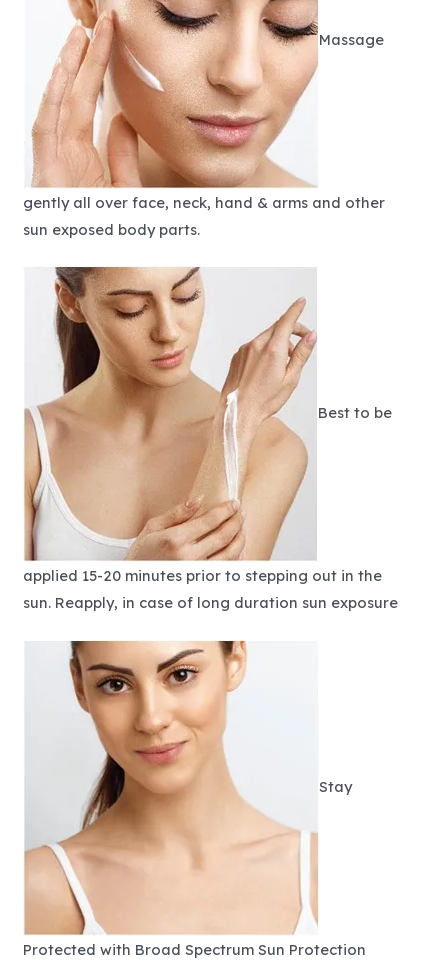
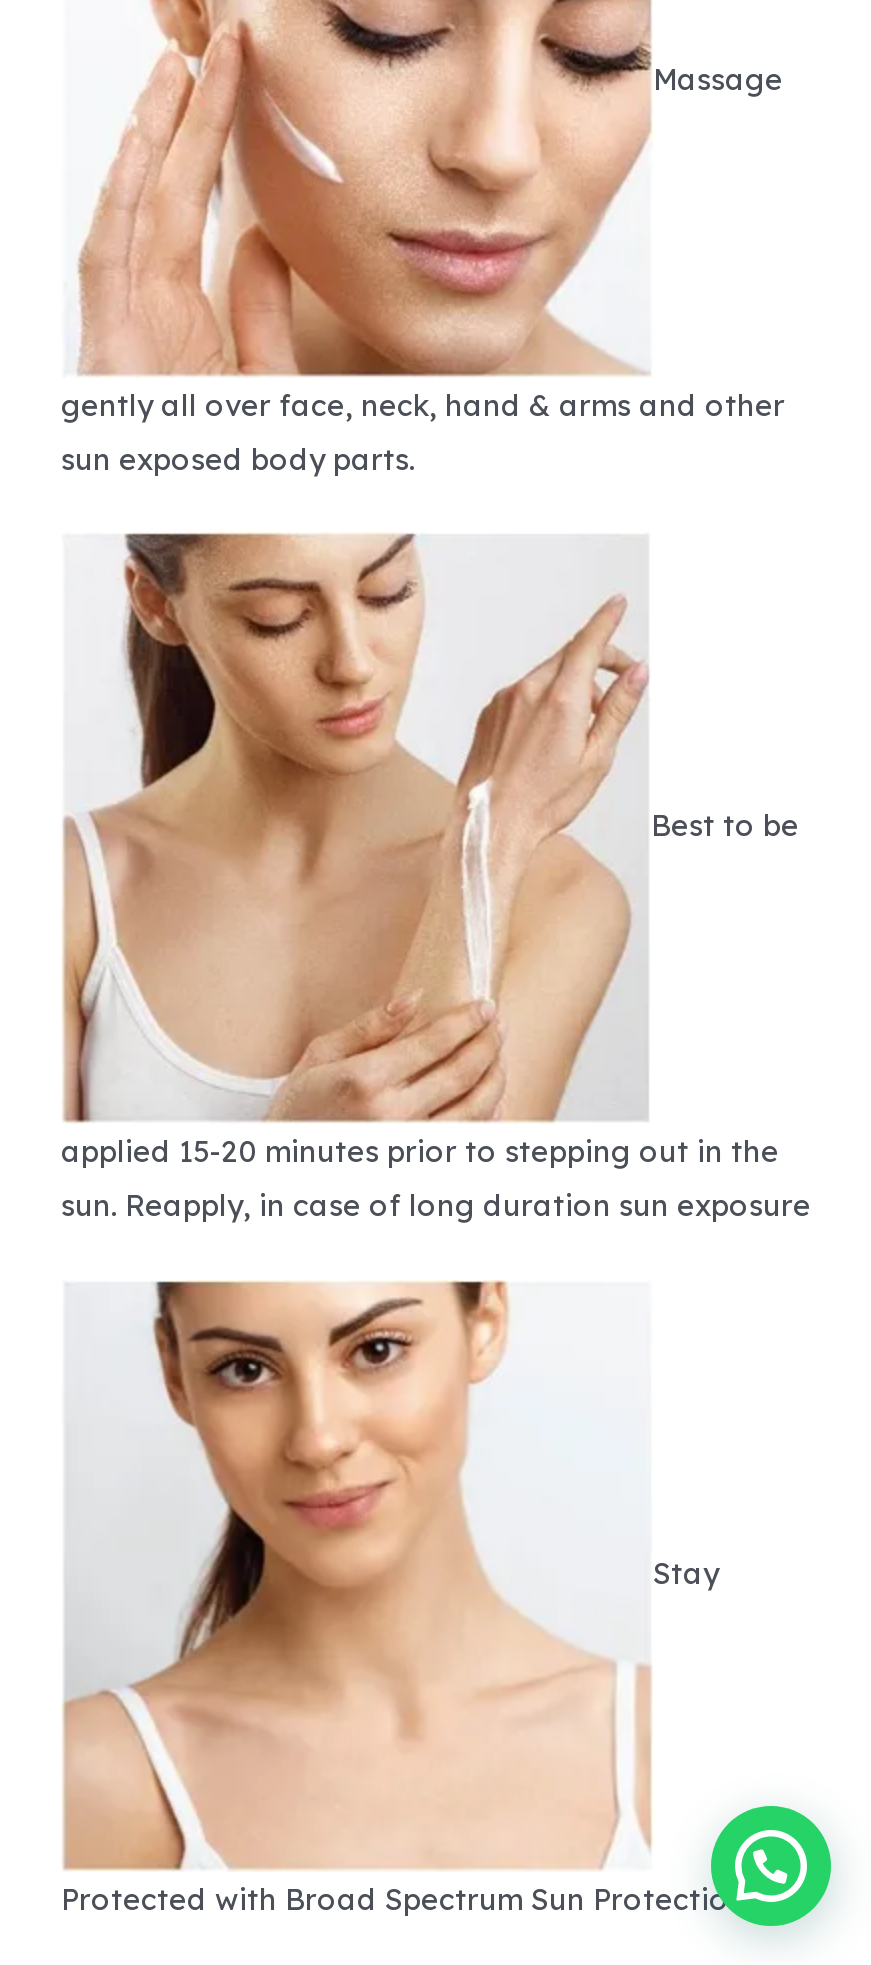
+ [image]
